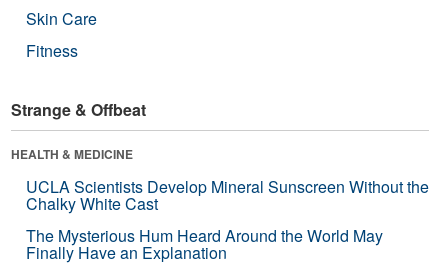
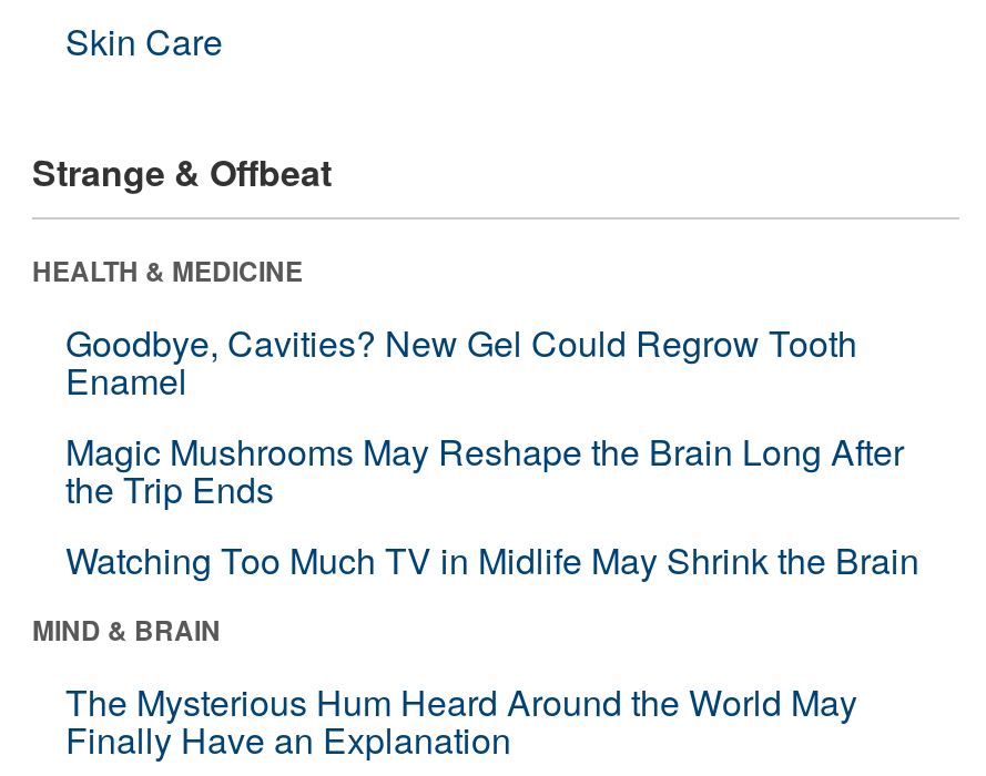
- Fitness

moved up: Strange & Offbeat | HEALTH & MEDICINE

- UCLA Scientists Develop Mineral Sunscreen Without the
- Chalky White Cast
+ Goodbye, Cavities? New Gel Could Regrow Tooth
+ Enamel
+ Magic Mushrooms May Reshape the Brain Long After
+ the Trip Ends
+ Watching Too Much TV in Midlife May Shrink the Brain
+ MIND & BRAIN
